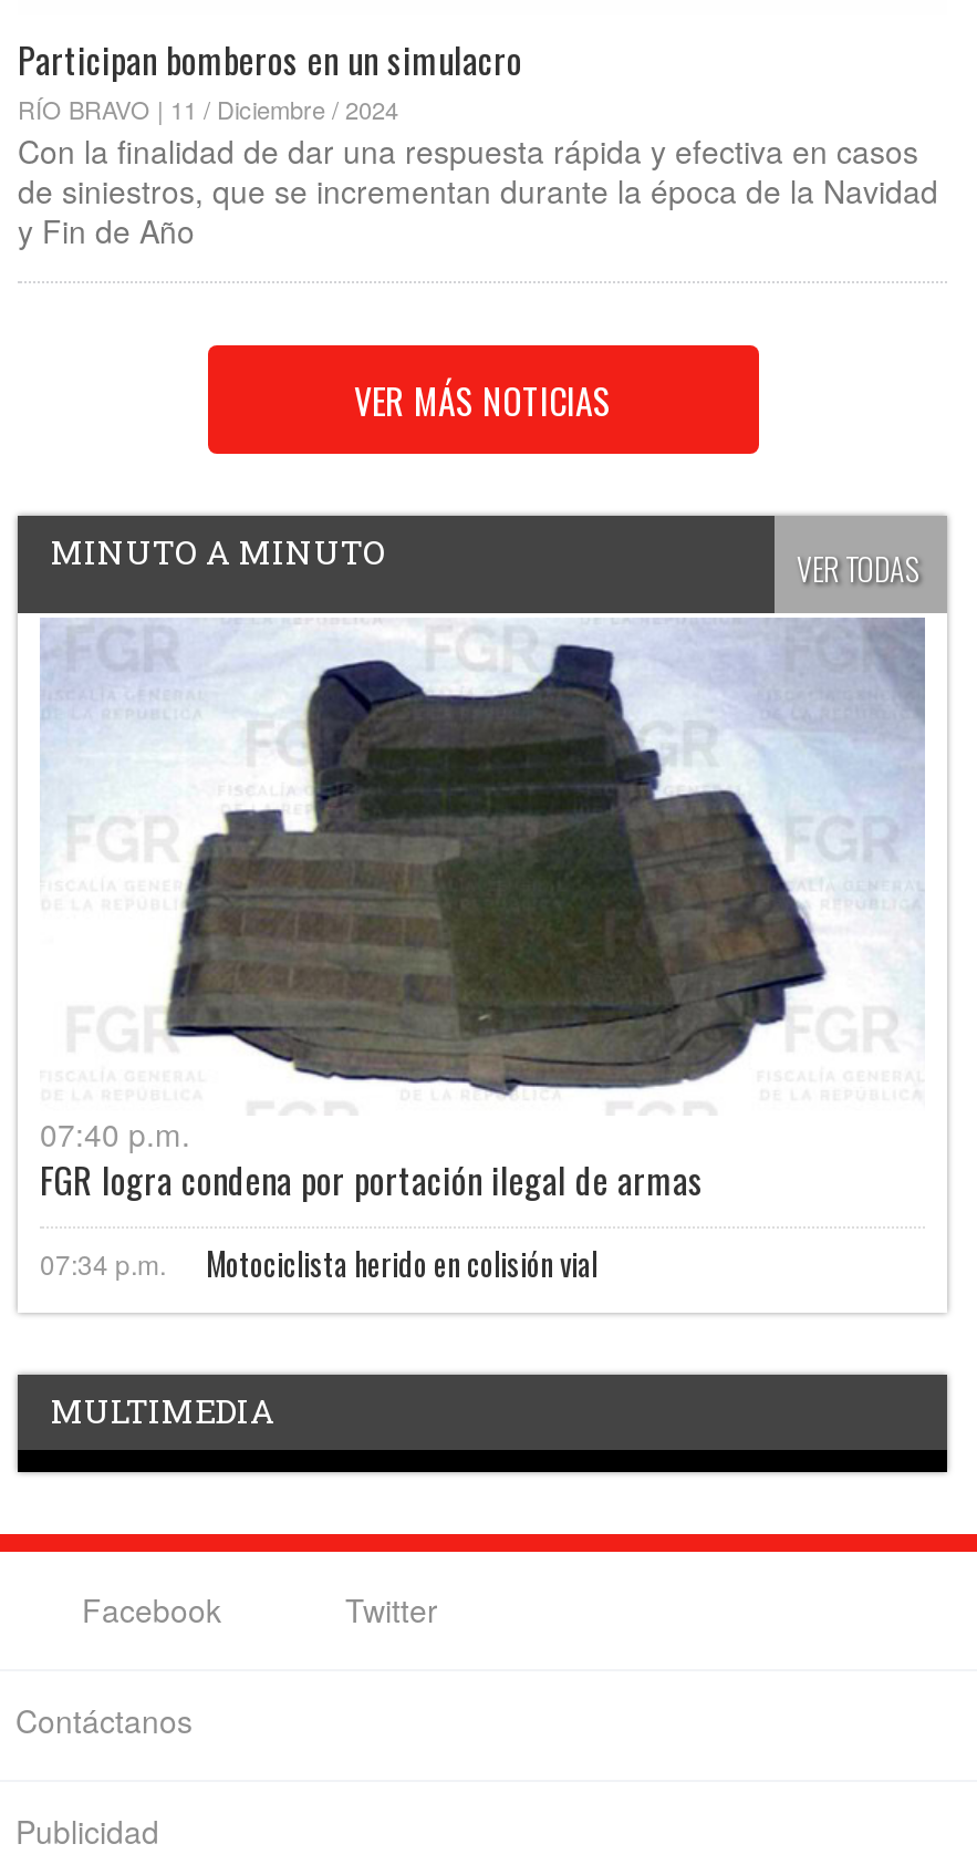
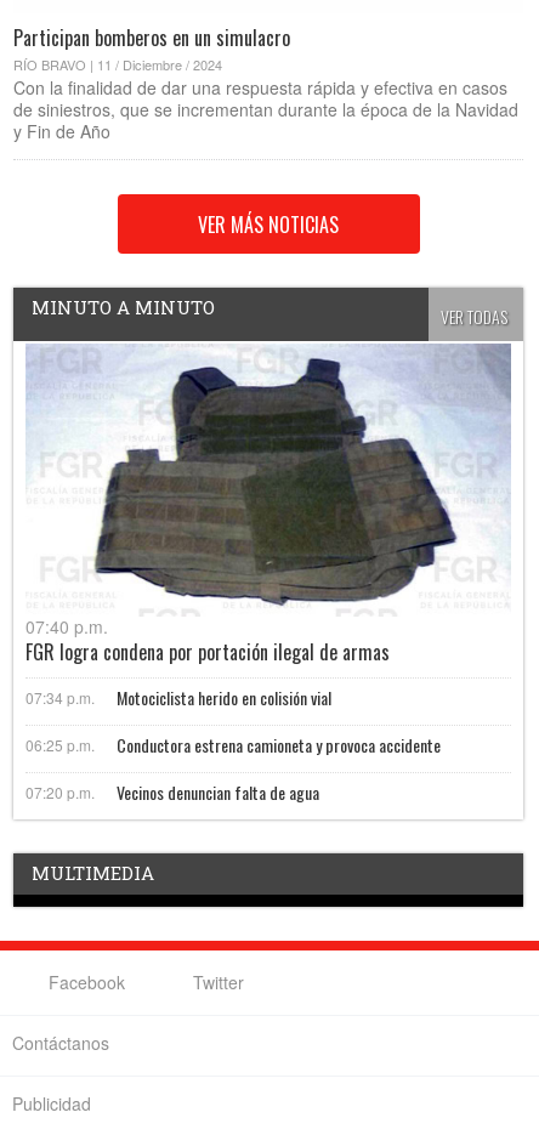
+ 06:25 p.m.
+ Conductora estrena camioneta y provoca accidente
+ 07:20 p.m.
+ Vecinos denuncian falta de agua
